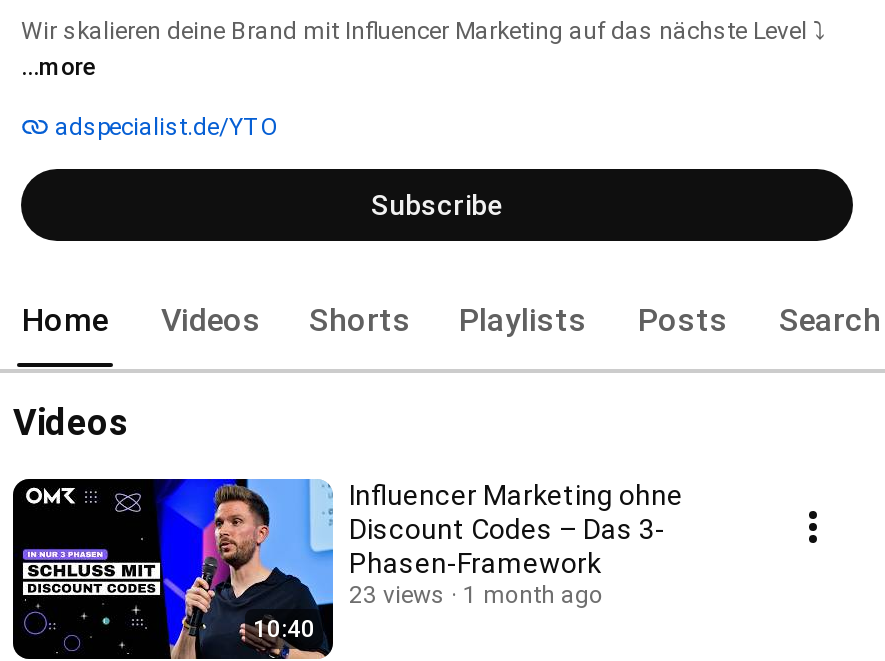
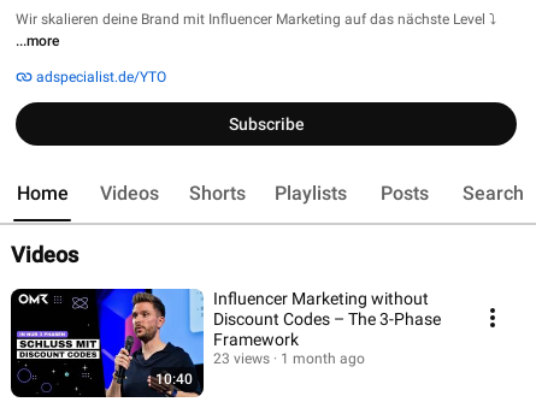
- Influencer Marketing ohne
- Discount Codes – Das 3-
- Phasen-Framework
+ Influencer Marketing without
+ Discount Codes – The 3-Phase
+ Framework
